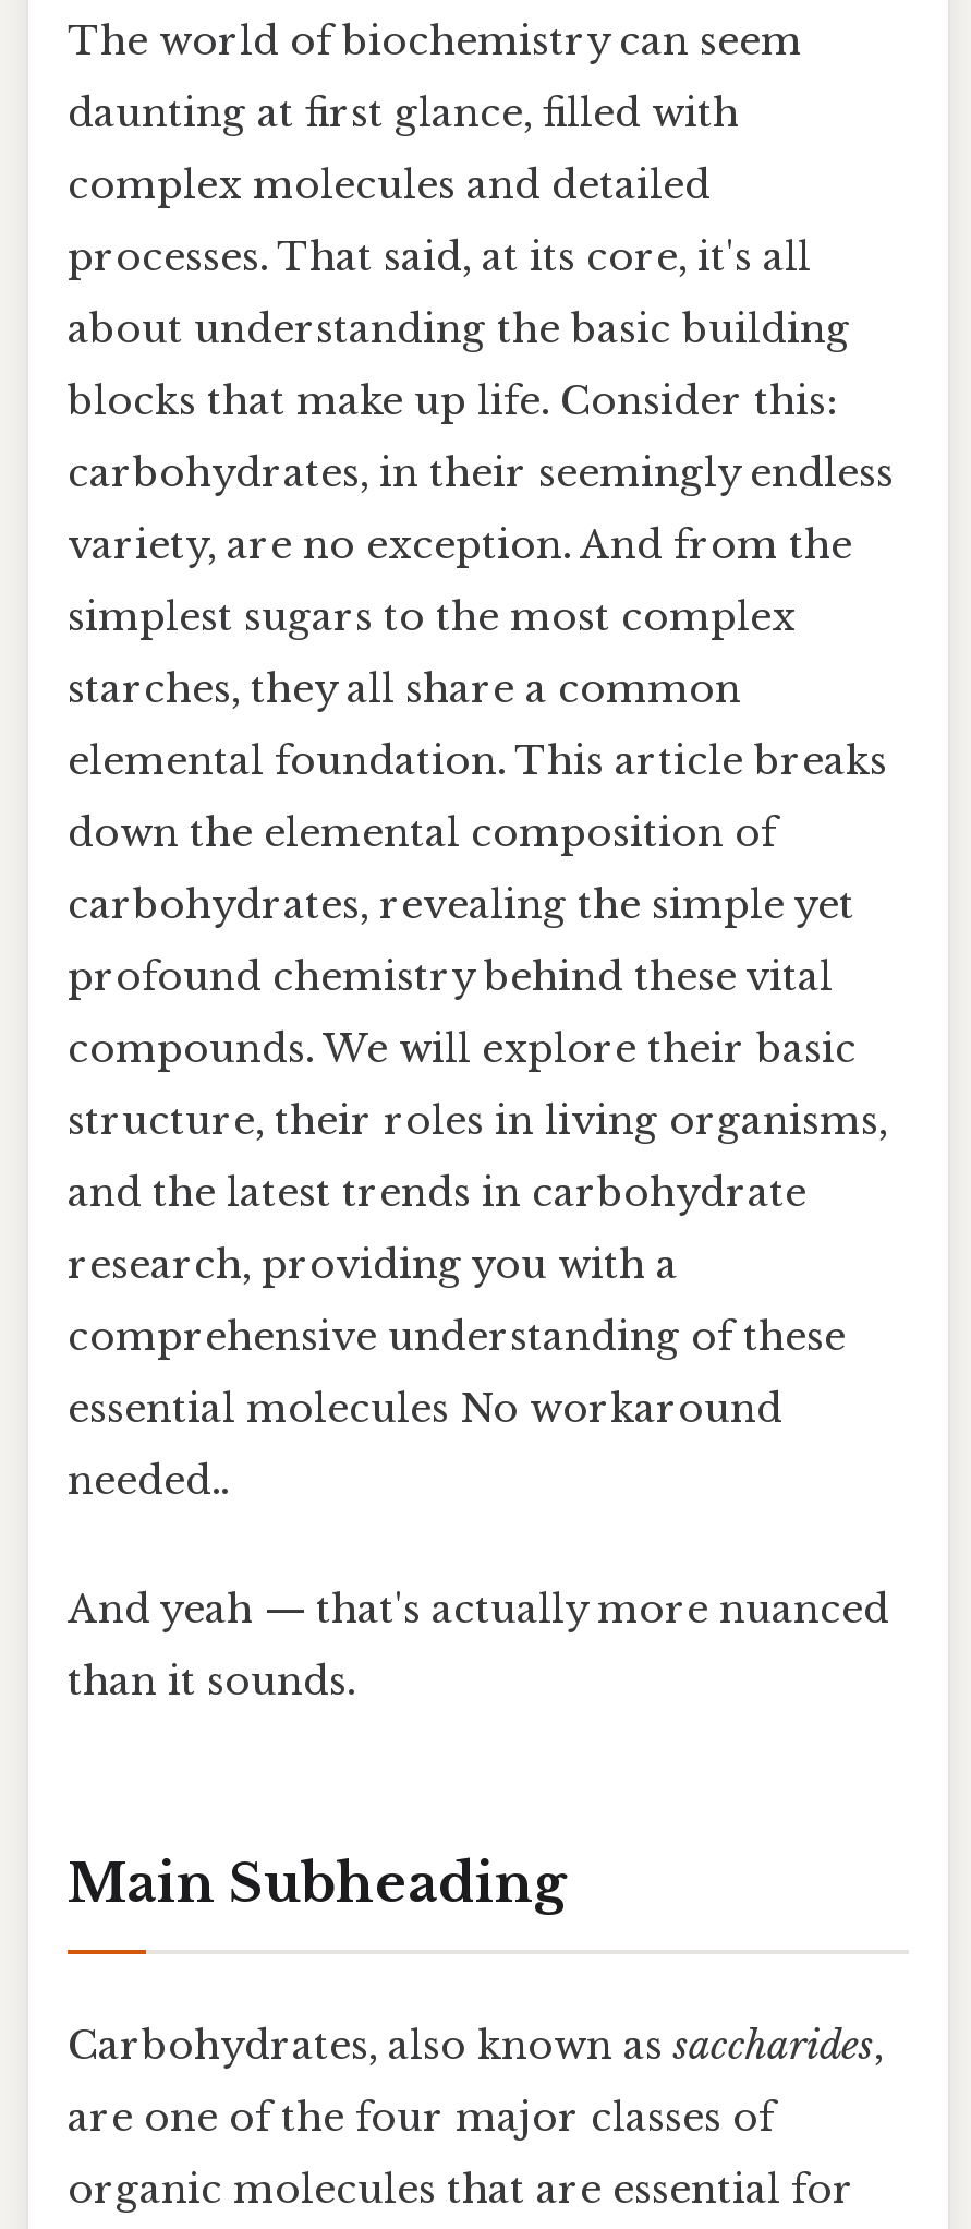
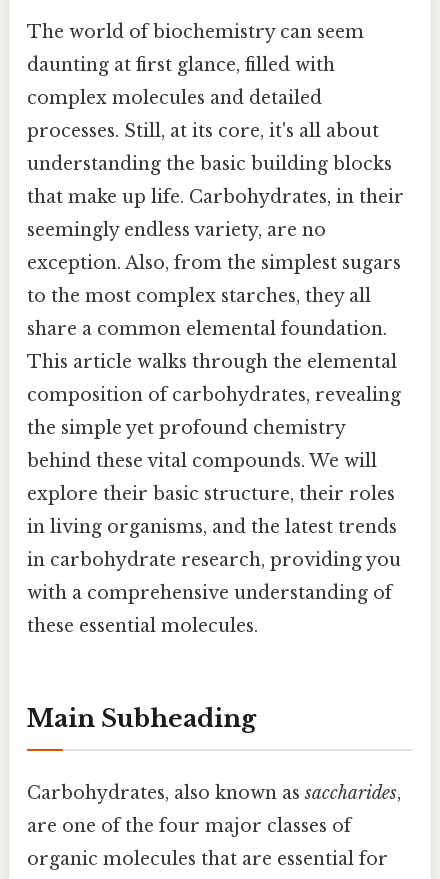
- processes. That said, at its core, it's all
- about understanding the basic building
- blocks that make up life. Consider this:
- carbohydrates, in their seemingly endless
- variety, are no exception. And from the
- simplest sugars to the most complex
- starches, they all share a common
- elemental foundation. This article breaks
- down the elemental composition of
- carbohydrates, revealing the simple yet
- profound chemistry behind these vital
- compounds. We will explore their basic
- structure, their roles in living organisms,
- and the latest trends in carbohydrate
- research, providing you with a
- comprehensive understanding of these
- essential molecules No workaround
- needed..
- And yeah — that's actually more nuanced
- than it sounds.
+ processes. Still, at its core, it's all about
+ understanding the basic building blocks
+ that make up life. Carbohydrates, in their
+ seemingly endless variety, are no
+ exception. Also, from the simplest sugars
+ to the most complex starches, they all
+ share a common elemental foundation.
+ This article walks through the elemental
+ composition of carbohydrates, revealing
+ the simple yet profound chemistry
+ behind these vital compounds. We will
+ explore their basic structure, their roles
+ in living organisms, and the latest trends
+ in carbohydrate research, providing you
+ with a comprehensive understanding of
+ these essential molecules.
